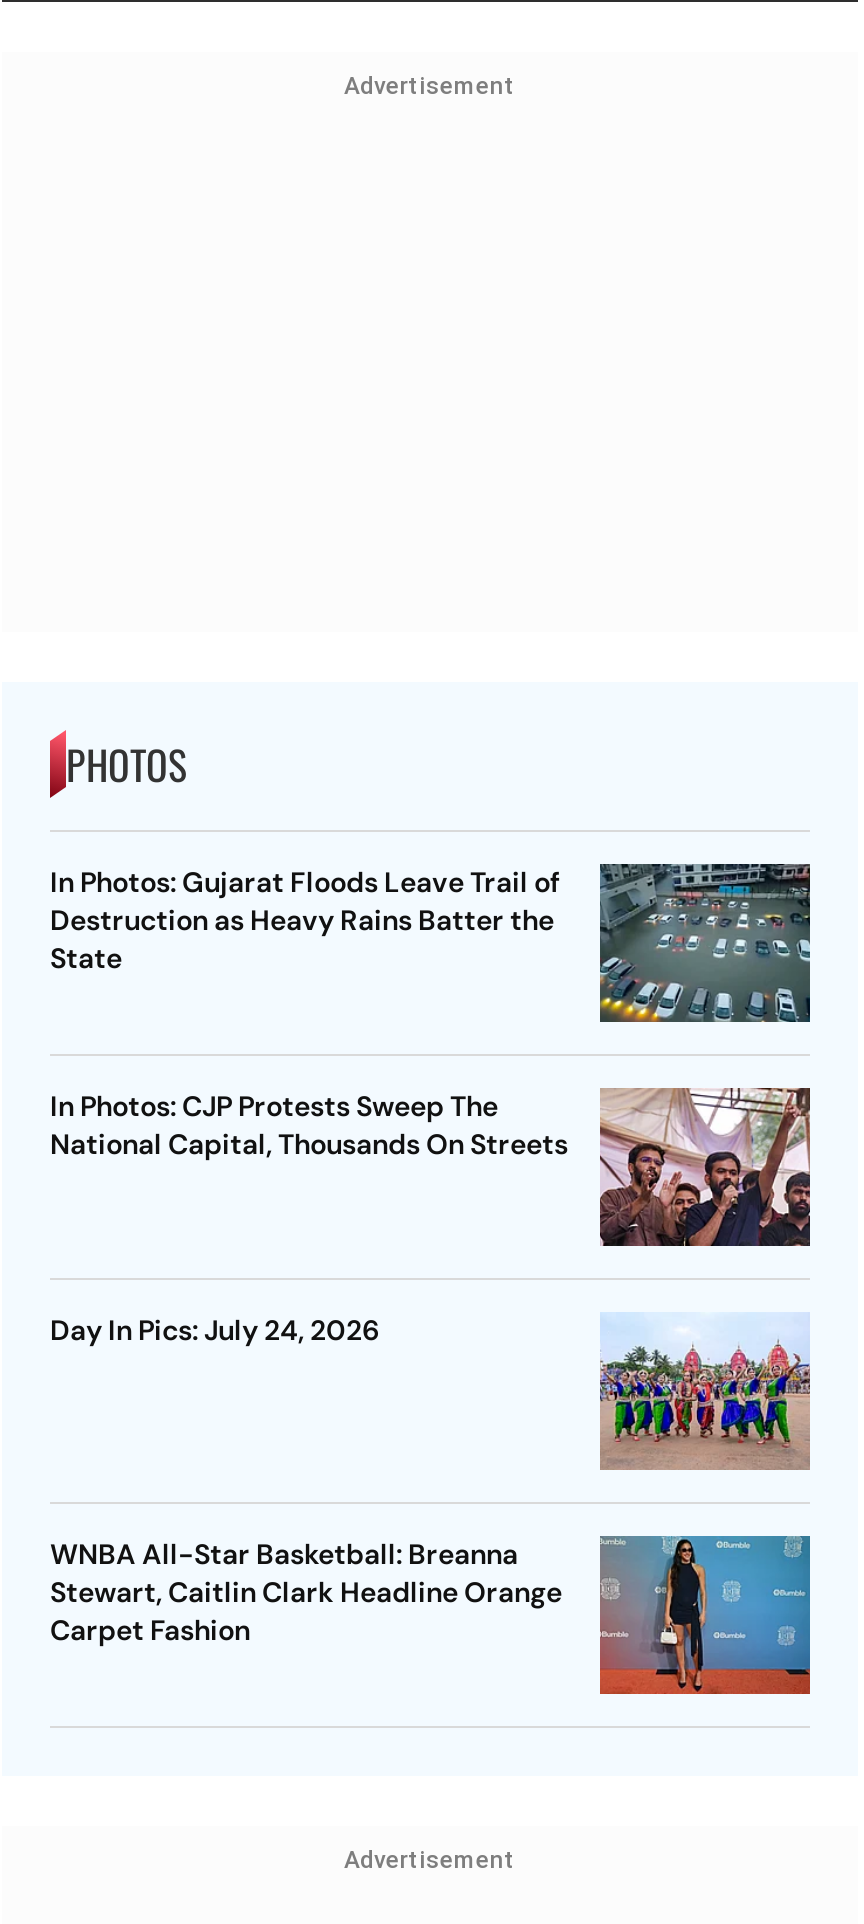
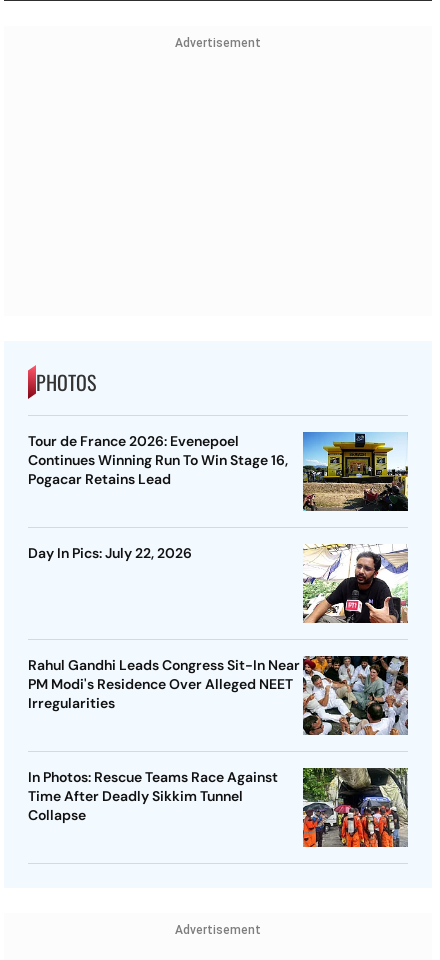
- [image]
- In Photos: Gujarat Floods Leave Trail of
- Destruction as Heavy Rains Batter the
- State
+ [image]
+ Tour de France 2026: Evenepoel
+ Continues Winning Run To Win Stage 16,
+ Pogacar Retains Lead

- In Photos: CJP Protests Sweep The
- National Capital, Thousands On Streets
+ Day In Pics: July 22, 2026

- [image]
+ [image]

- Day In Pics: July 24, 2026
+ Rahul Gandhi Leads Congress Sit-In Near
+ PM Modi's Residence Over Alleged NEET
+ Irregularities

- [image]
+ [image]

- [image]
- WNBA All-Star Basketball: Breanna
- Stewart, Caitlin Clark Headline Orange
- Carpet Fashion
+ [image]
+ In Photos: Rescue Teams Race Against
+ Time After Deadly Sikkim Tunnel
+ Collapse
